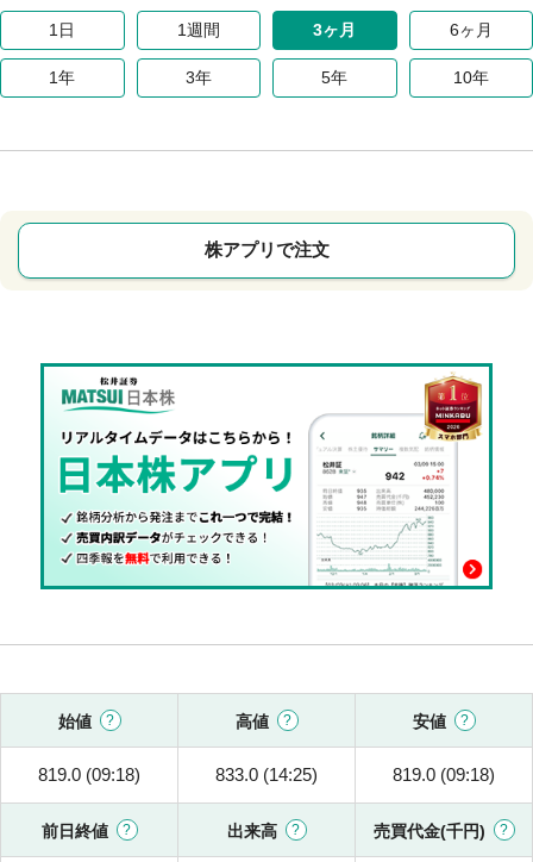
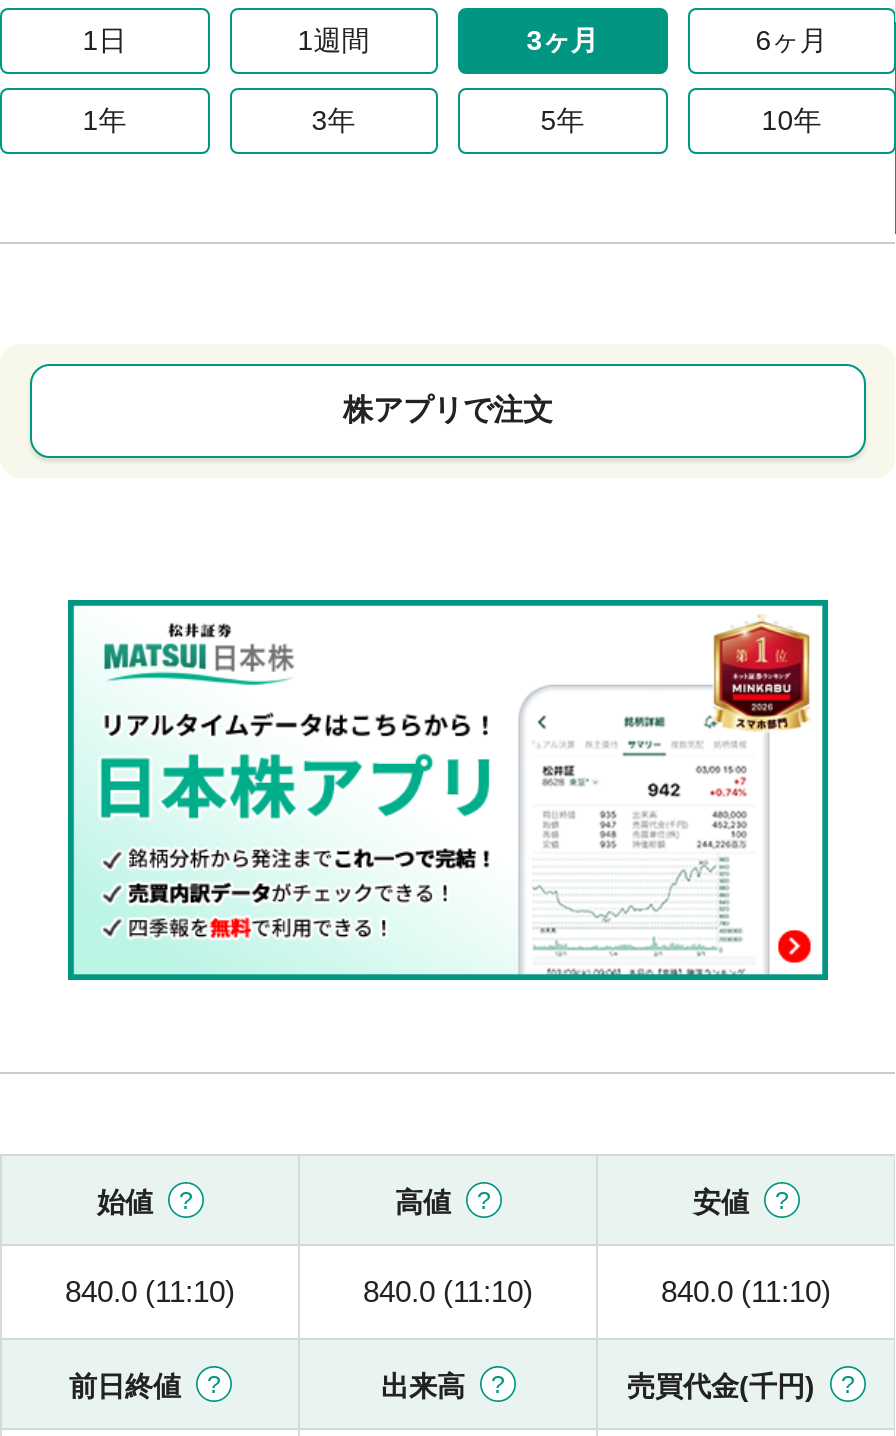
- 819.0 (09:18)
+ 840.0 (11:10)

- 833.0 (14:25)
+ 840.0 (11:10)

- 819.0 (09:18)
+ 840.0 (11:10)
